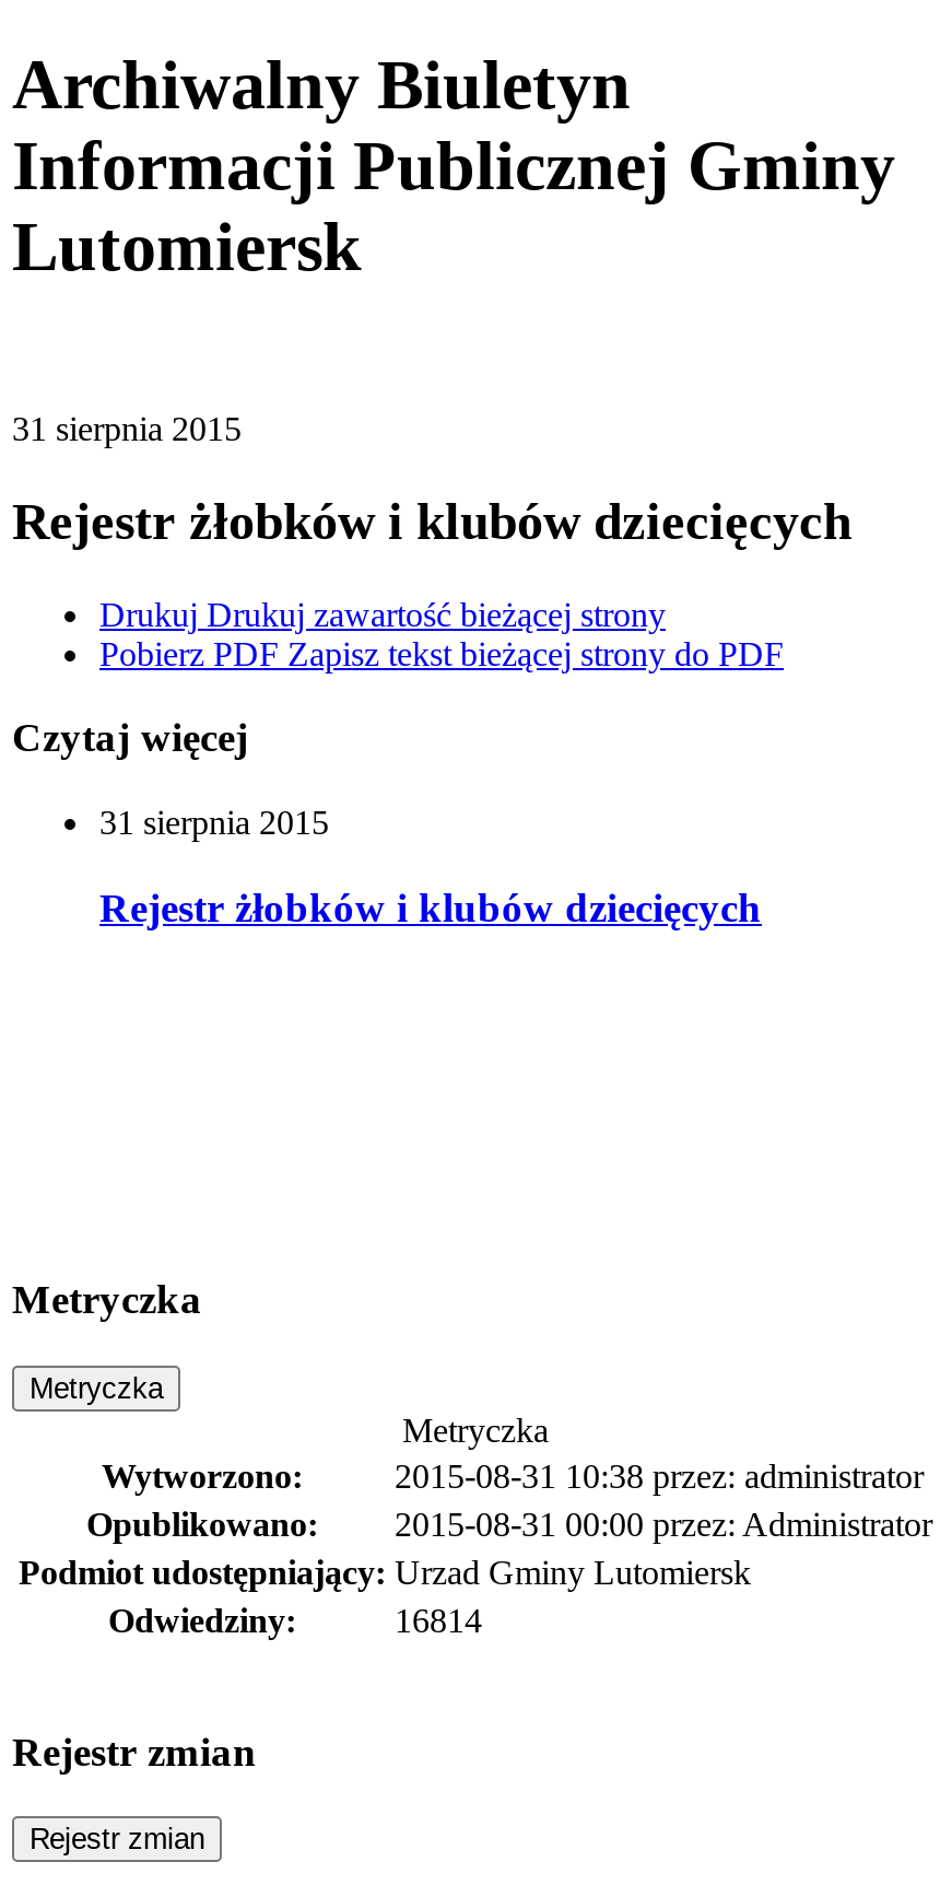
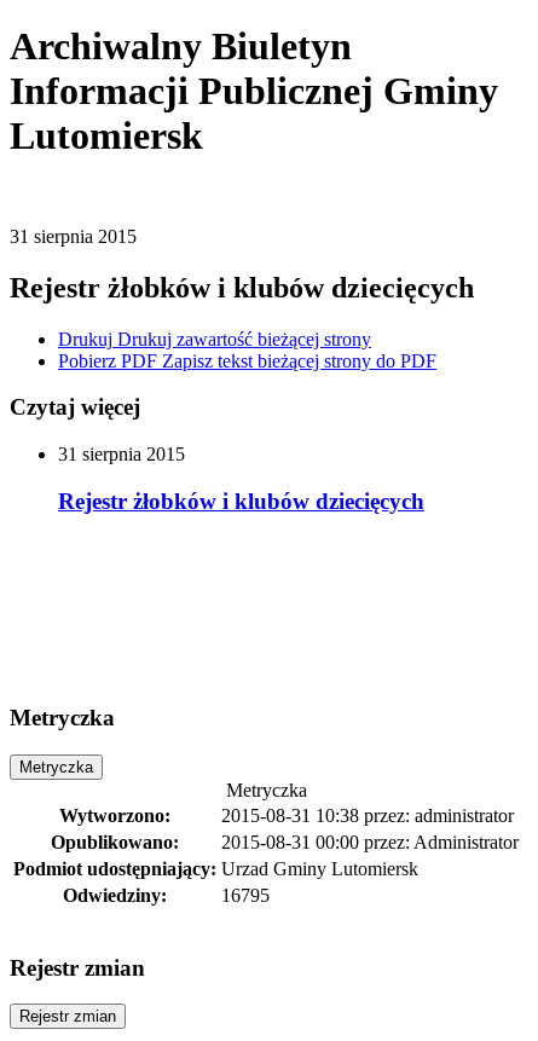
- 16814
+ 16795
